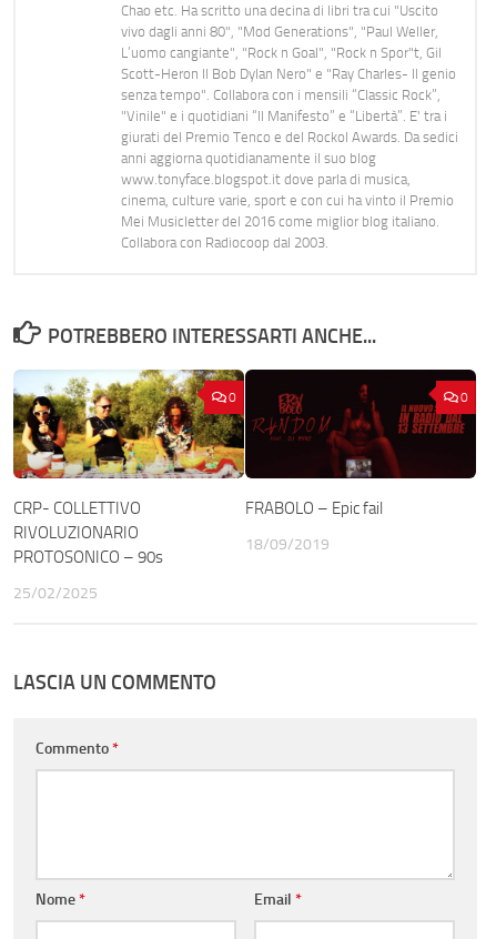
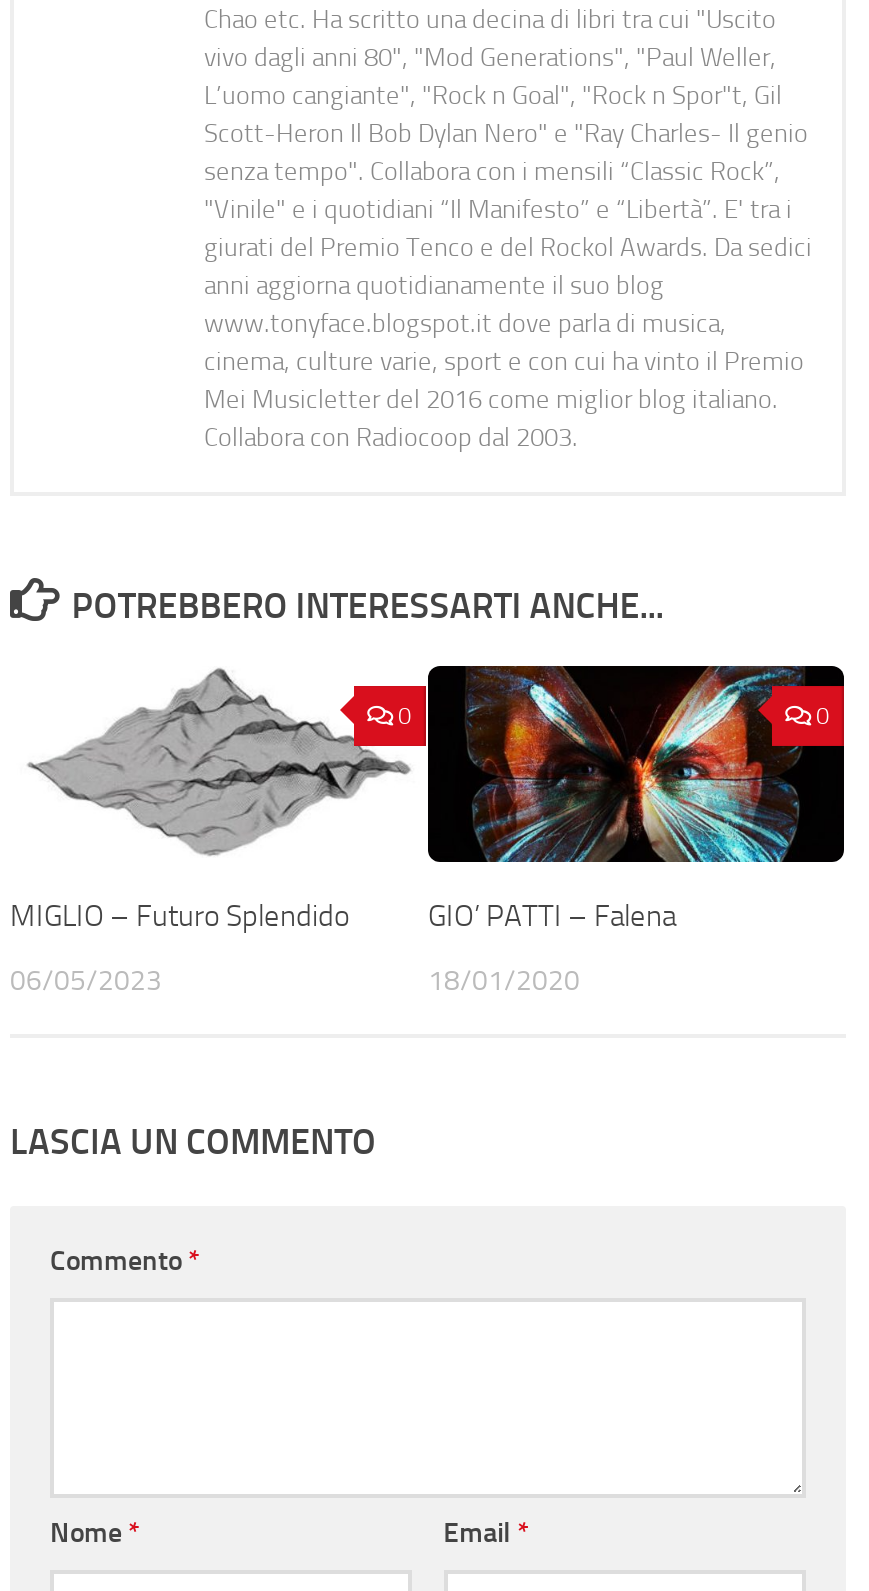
- [image]
- CRP- COLLETTIVO
- RIVOLUZIONARIO
- PROTOSONICO – 90s
+ [image]
+ MIGLIO – Futuro Splendido

- [image]
- FRABOLO – Epic fail
+ [image]
+ GIO’ PATTI – Falena

- 18/09/2019
+ 18/01/2020

- 25/02/2025
+ 06/05/2023
